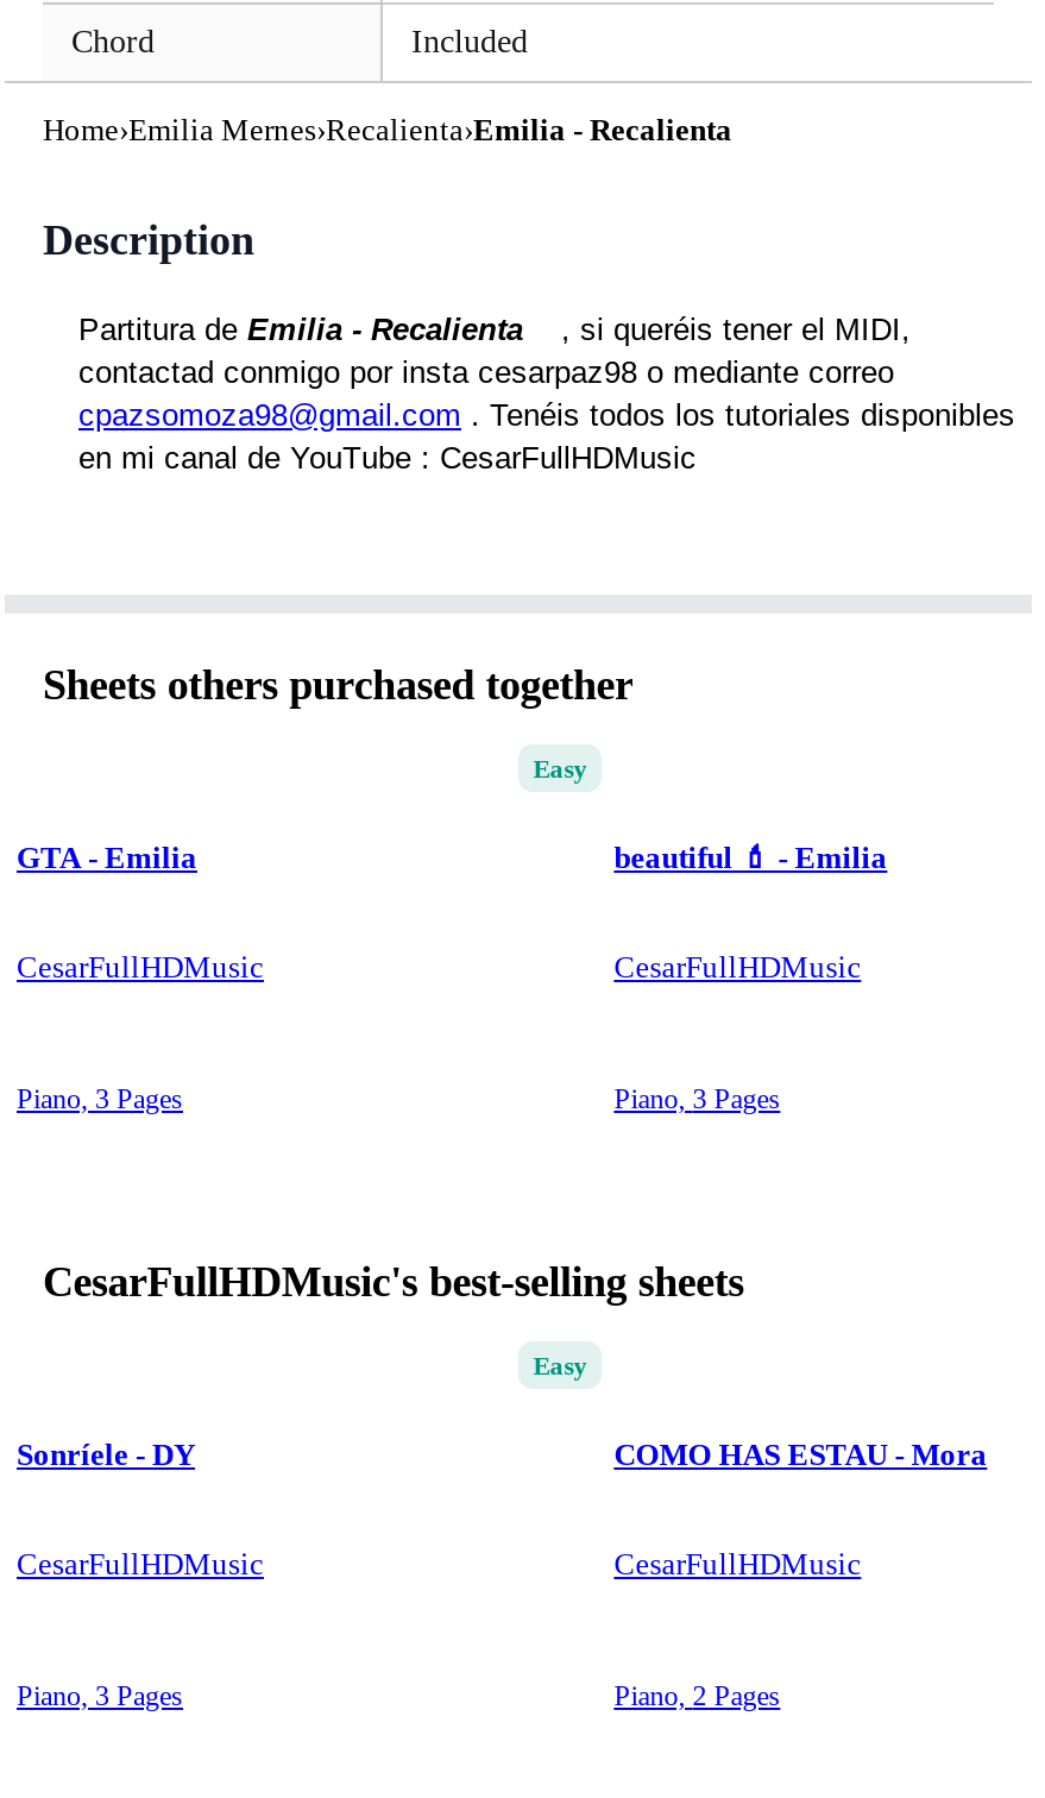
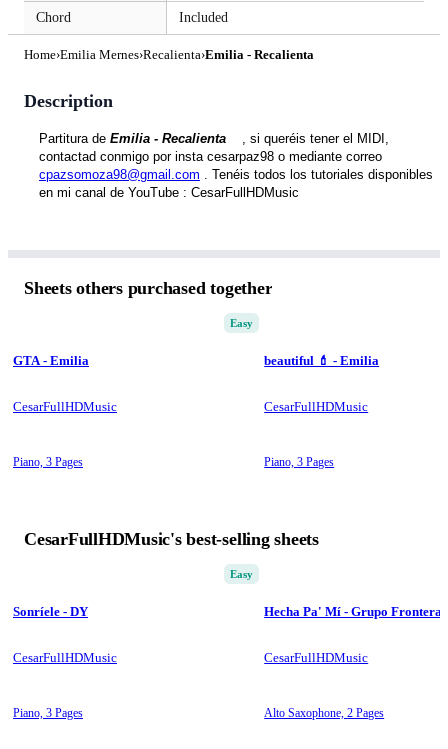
- COMO HAS ESTAU - Mora
+ Hecha Pa' Mí - Grupo Frontera

- Piano, 2 Pages
+ Alto Saxophone, 2 Pages
